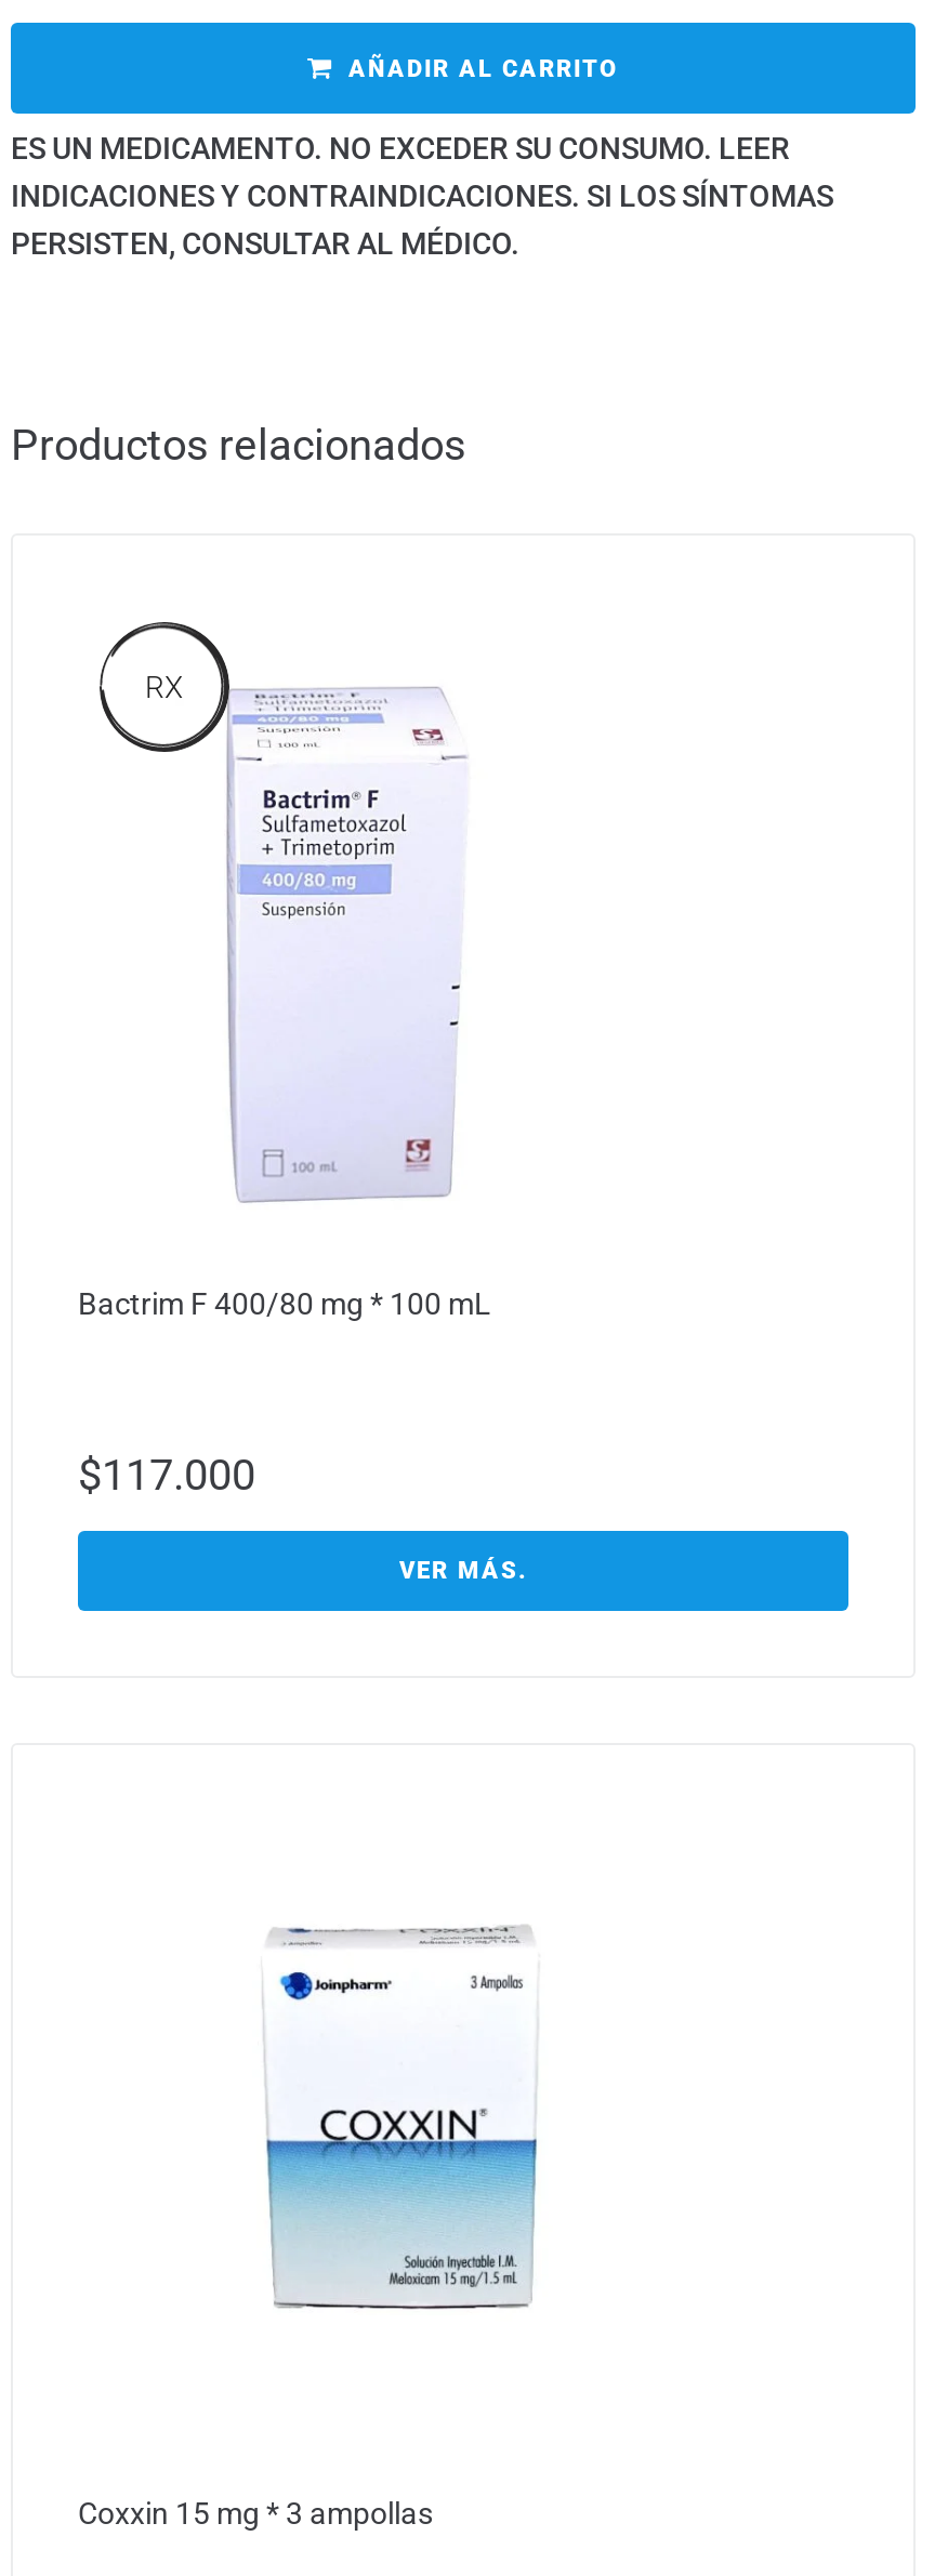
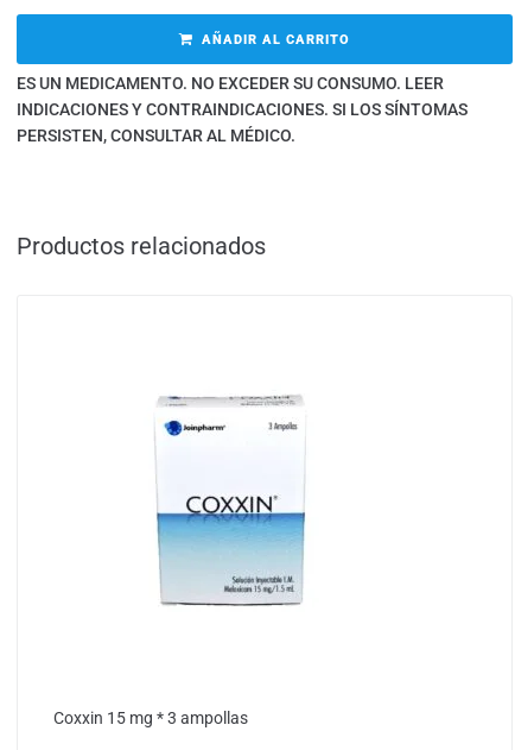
- [image]
- RX

- Bactrim F 400/80 mg * 100 mL
- $117.000
- VER MÁS.
